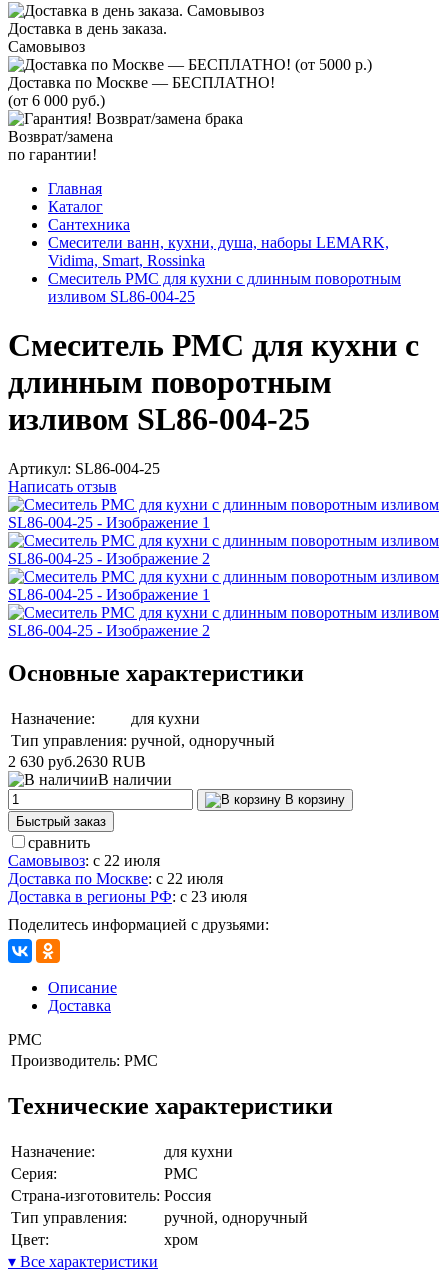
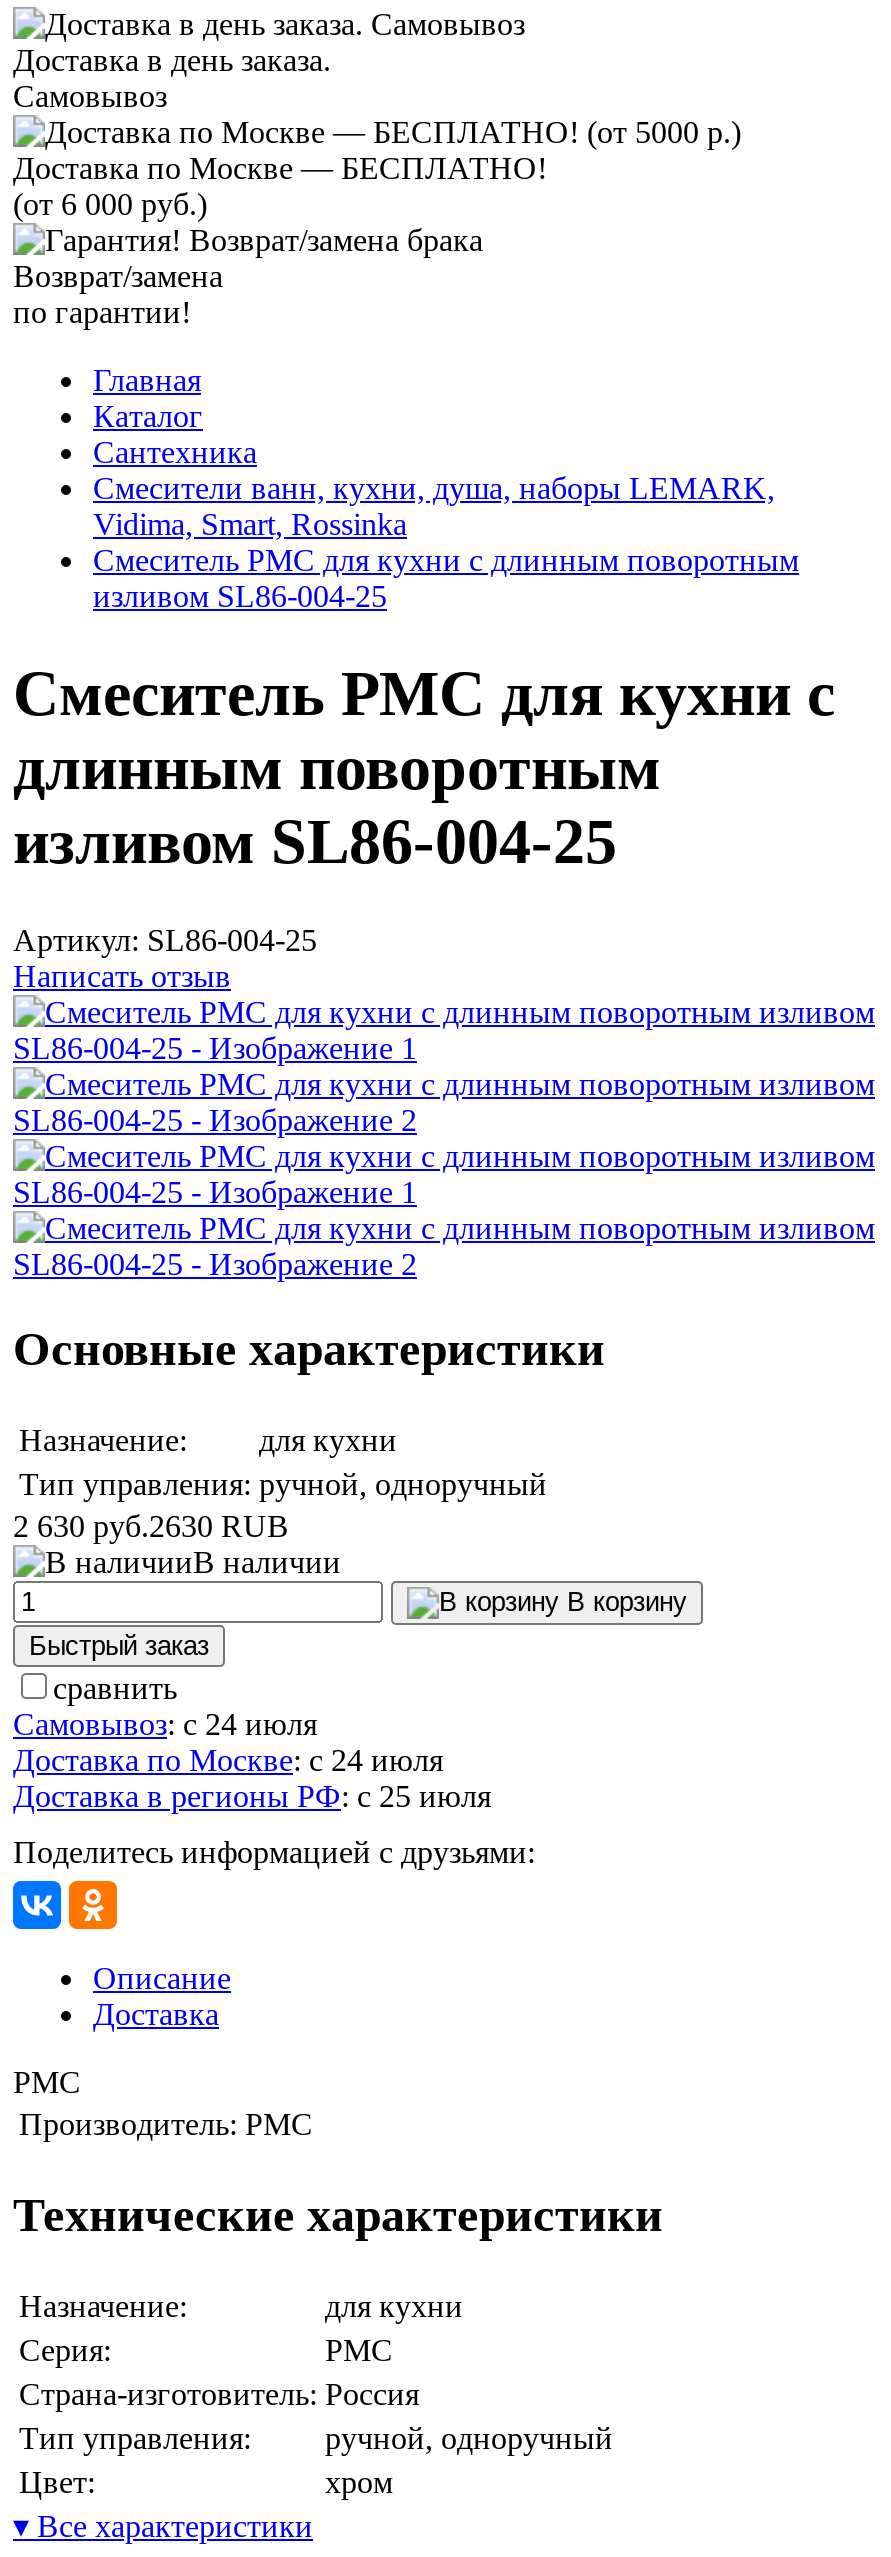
- Самовывоз: с 22 июля
+ Самовывоз: с 24 июля

- Доставка по Москве: с 22 июля
+ Доставка по Москве: с 24 июля

- Доставка в регионы РФ: с 23 июля
+ Доставка в регионы РФ: с 25 июля
